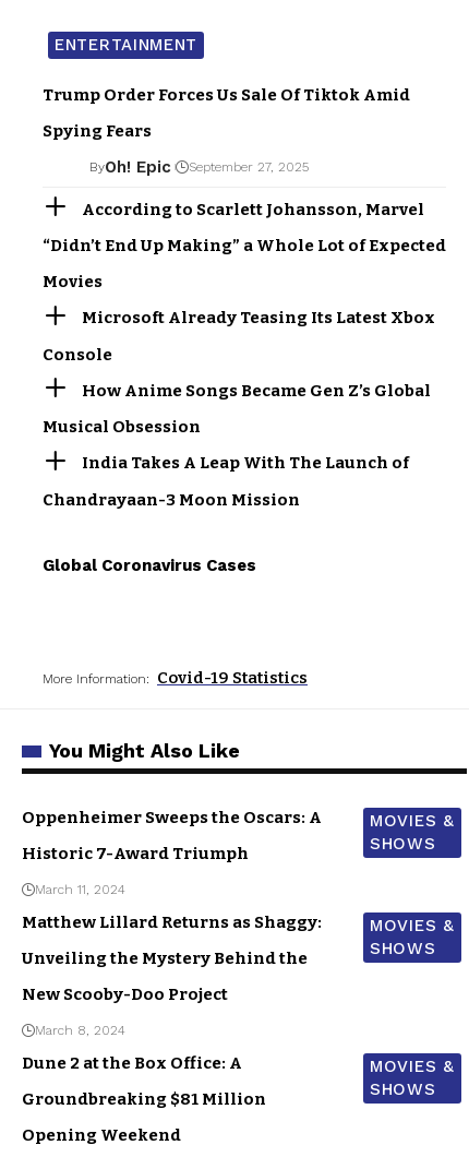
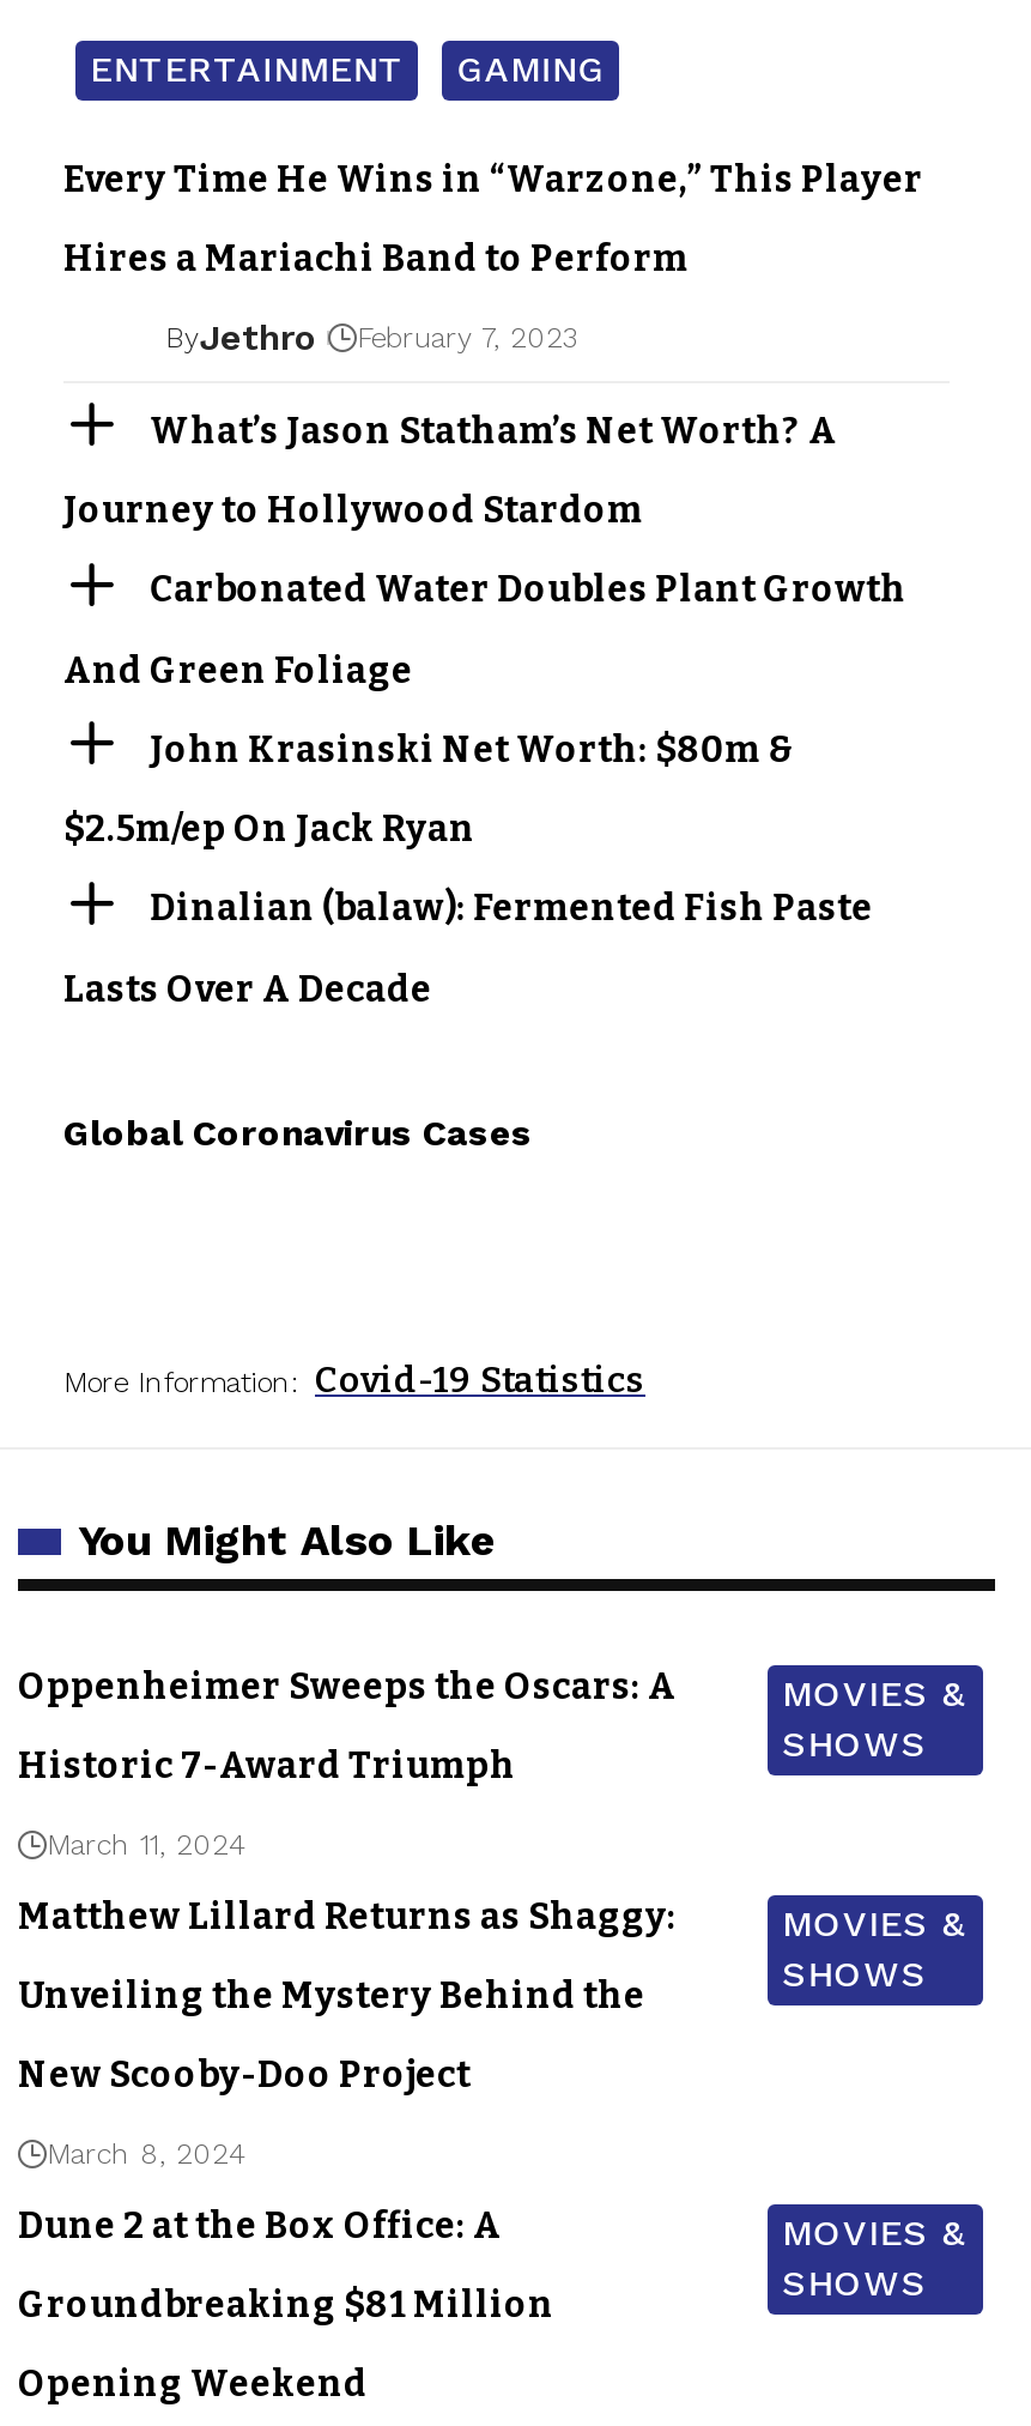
- Trump Order Forces Us Sale Of Tiktok Amid
+ GAMING

- Spying Fears
+ Every Time He Wins in “Warzone,” This Player

- ByOh! Epic
- September 27, 2025
+ Hires a Mariachi Band to Perform

- According to Scarlett Johansson, Marvel
+ ByJethro
+ February 7, 2023

- “Didn’t End Up Making” a Whole Lot of Expected
+ What’s Jason Statham’s Net Worth? A

- Movies
+ Journey to Hollywood Stardom

- Microsoft Already Teasing Its Latest Xbox
+ Carbonated Water Doubles Plant Growth

- Console
+ And Green Foliage

- How Anime Songs Became Gen Z’s Global
+ John Krasinski Net Worth: $80m &

- Musical Obsession
+ $2.5m/ep On Jack Ryan

- India Takes A Leap With The Launch of
+ Dinalian (balaw): Fermented Fish Paste

- Chandrayaan-3 Moon Mission
+ Lasts Over A Decade
